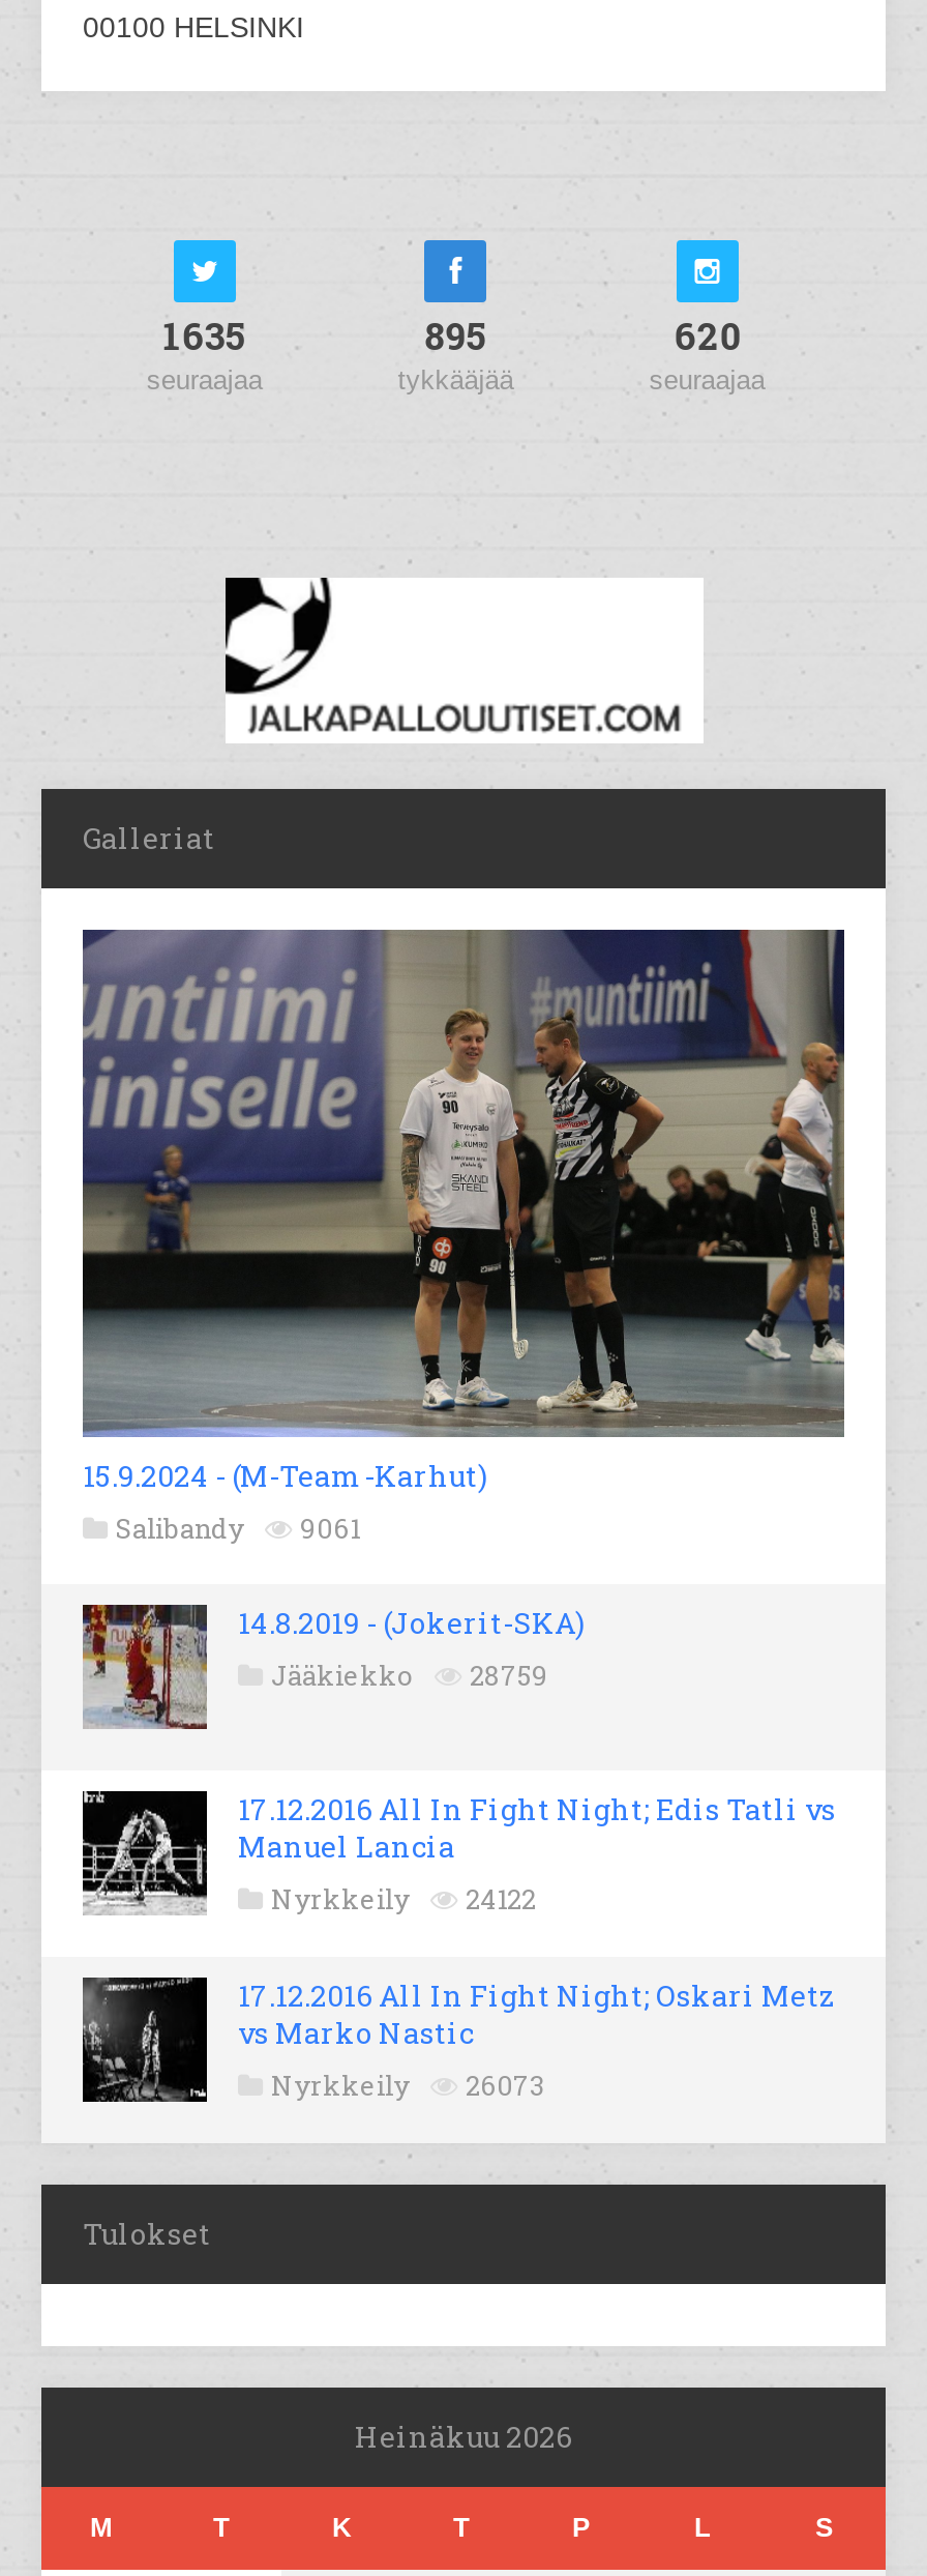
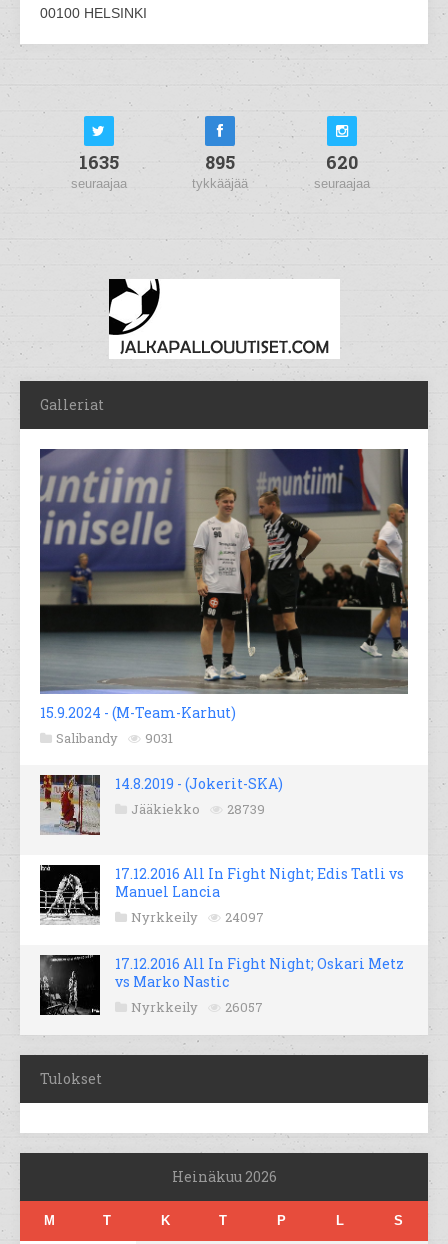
- Salibandy 9061
+ Salibandy 9031

- Jääkiekko 28759
+ Jääkiekko 28739

- Nyrkkeily 24122
+ Nyrkkeily 24097

- Nyrkkeily 26073
+ Nyrkkeily 26057
